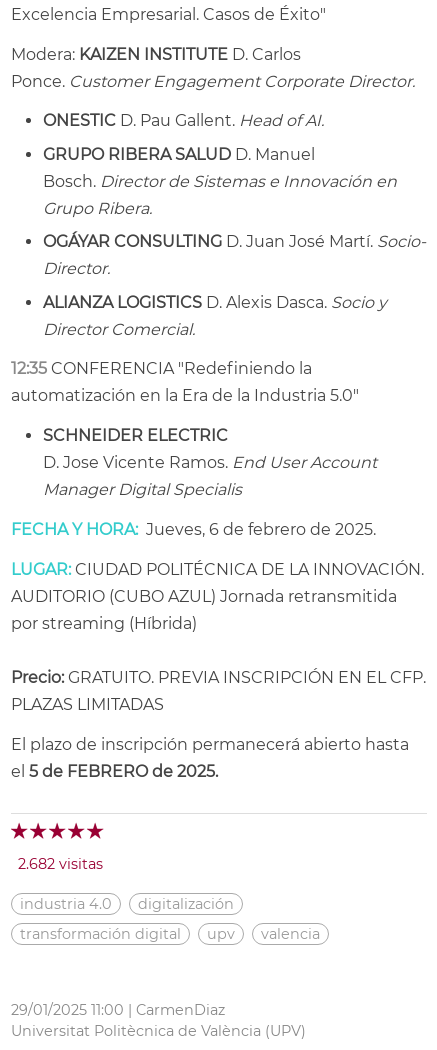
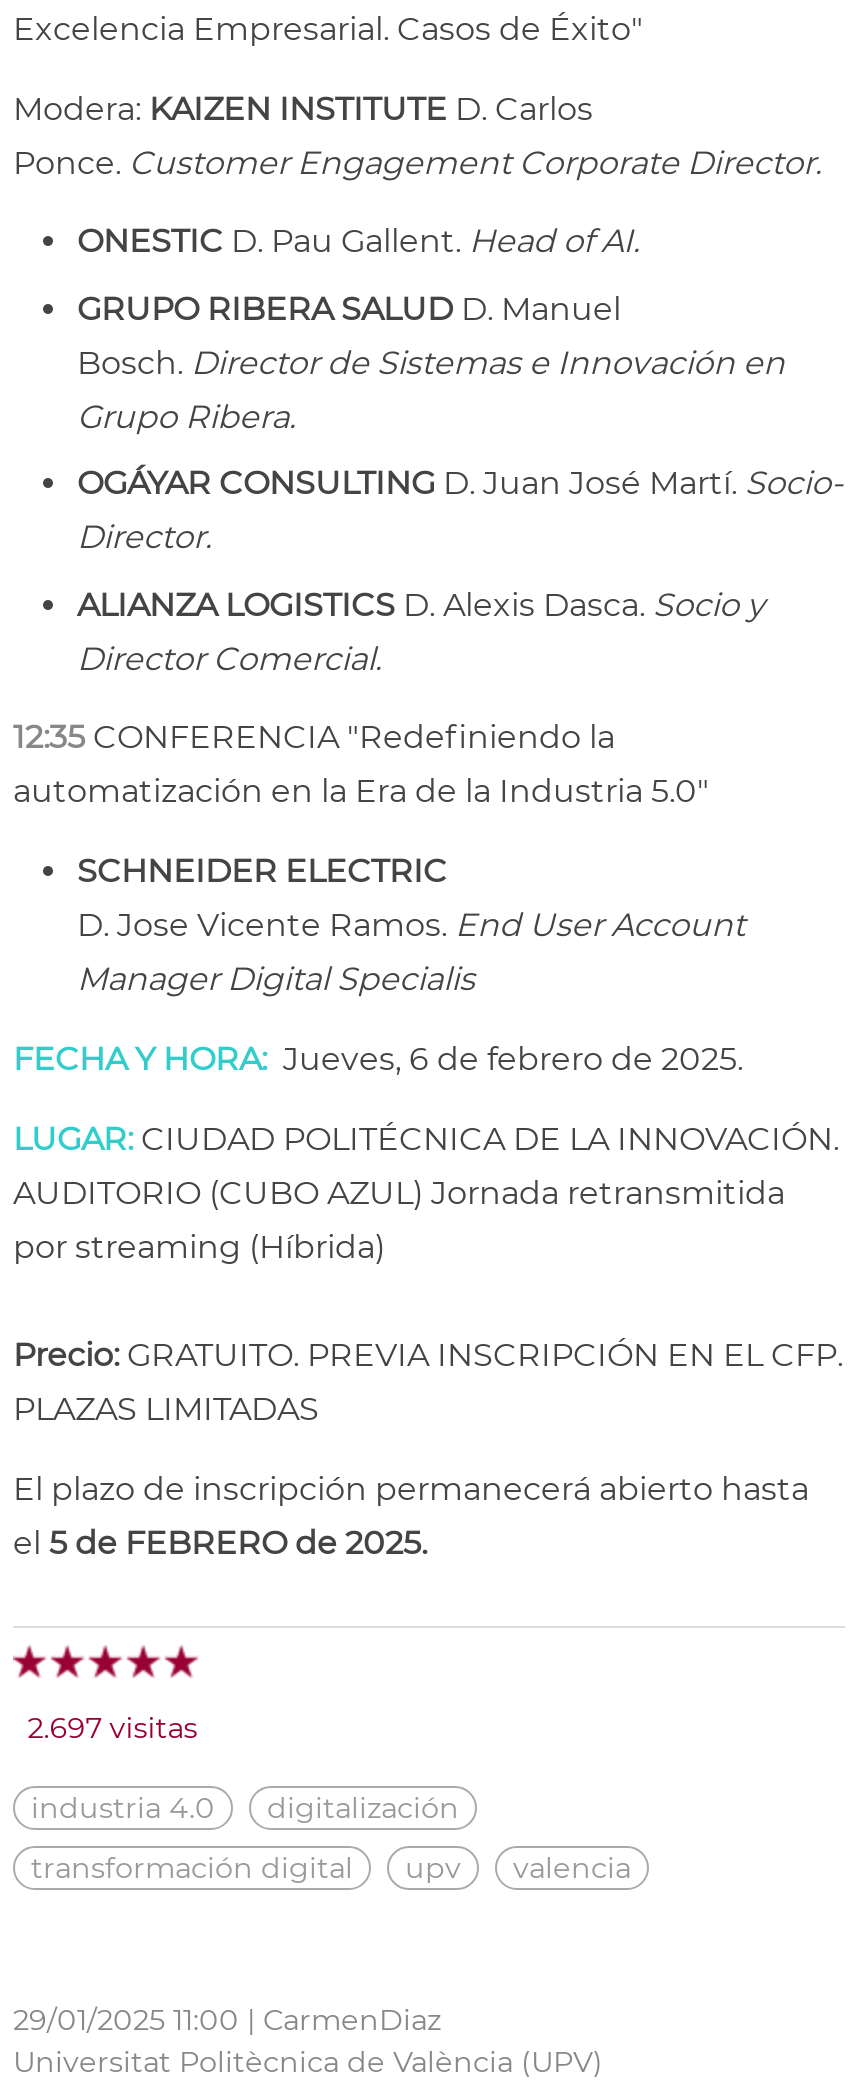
- 2.682 visitas
+ 2.697 visitas
